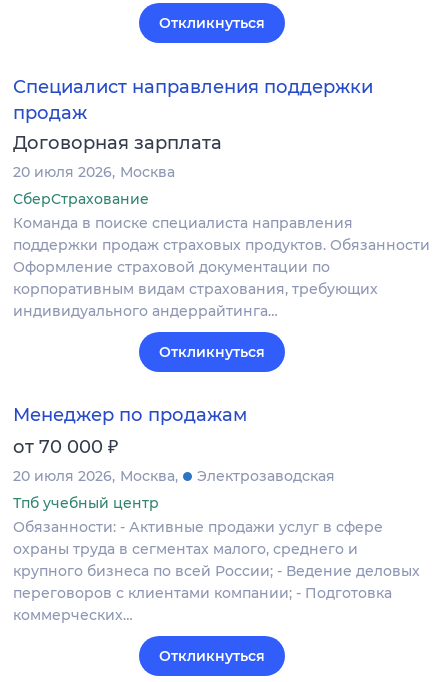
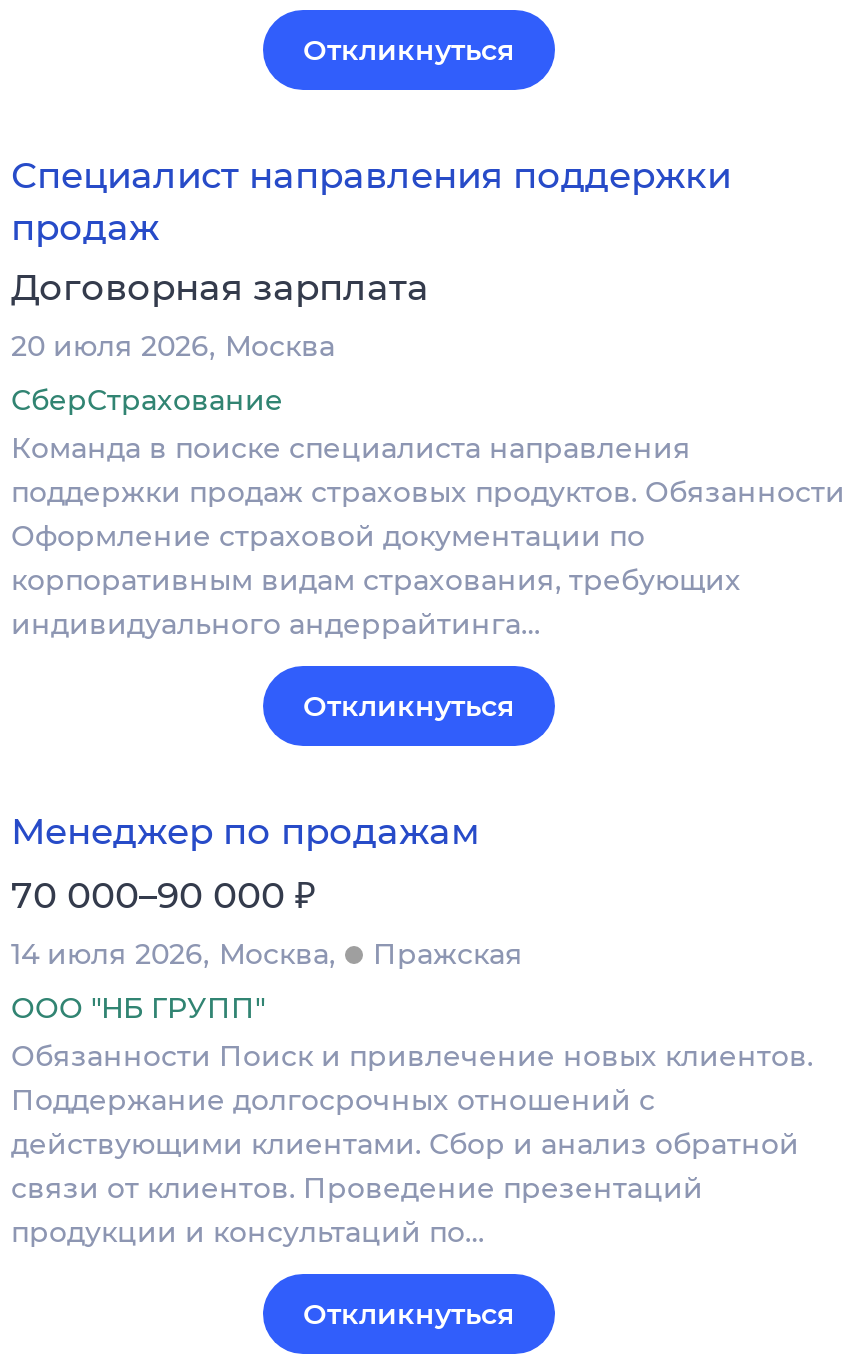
- от 70 000 ₽
- 20 июля 2026 Москва
- Электрозаводская
+ 70 000–90 000 ₽
+ 14 июля 2026 Москва
+ Пражская

- Тпб учебный центр
- Обязанности: - Активные продажи услуг в сфере
- охраны труда в сегментах малого, среднего и
- крупного бизнеса по всей России; - Ведение деловых
- переговоров с клиентами компании; - Подготовка
- коммерческих…
+ ООО "НБ ГРУПП"
+ Обязанности Поиск и привлечение новых клиентов.
+ Поддержание долгосрочных отношений с
+ действующими клиентами. Сбор и анализ обратной
+ связи от клиентов. Проведение презентаций
+ продукции и консультаций по…
